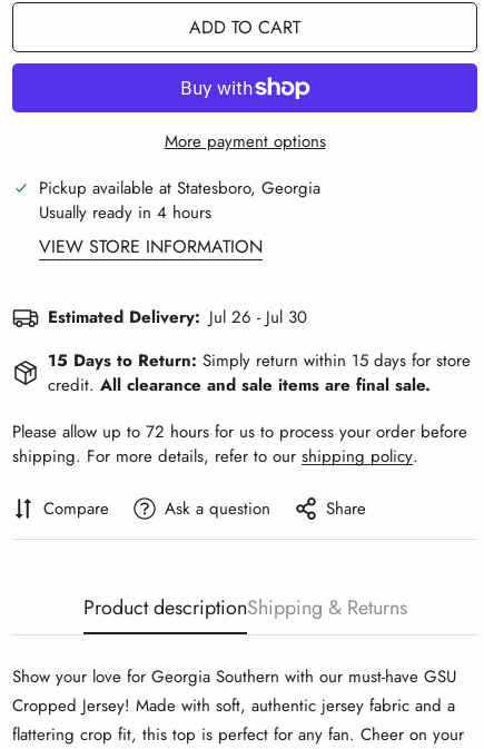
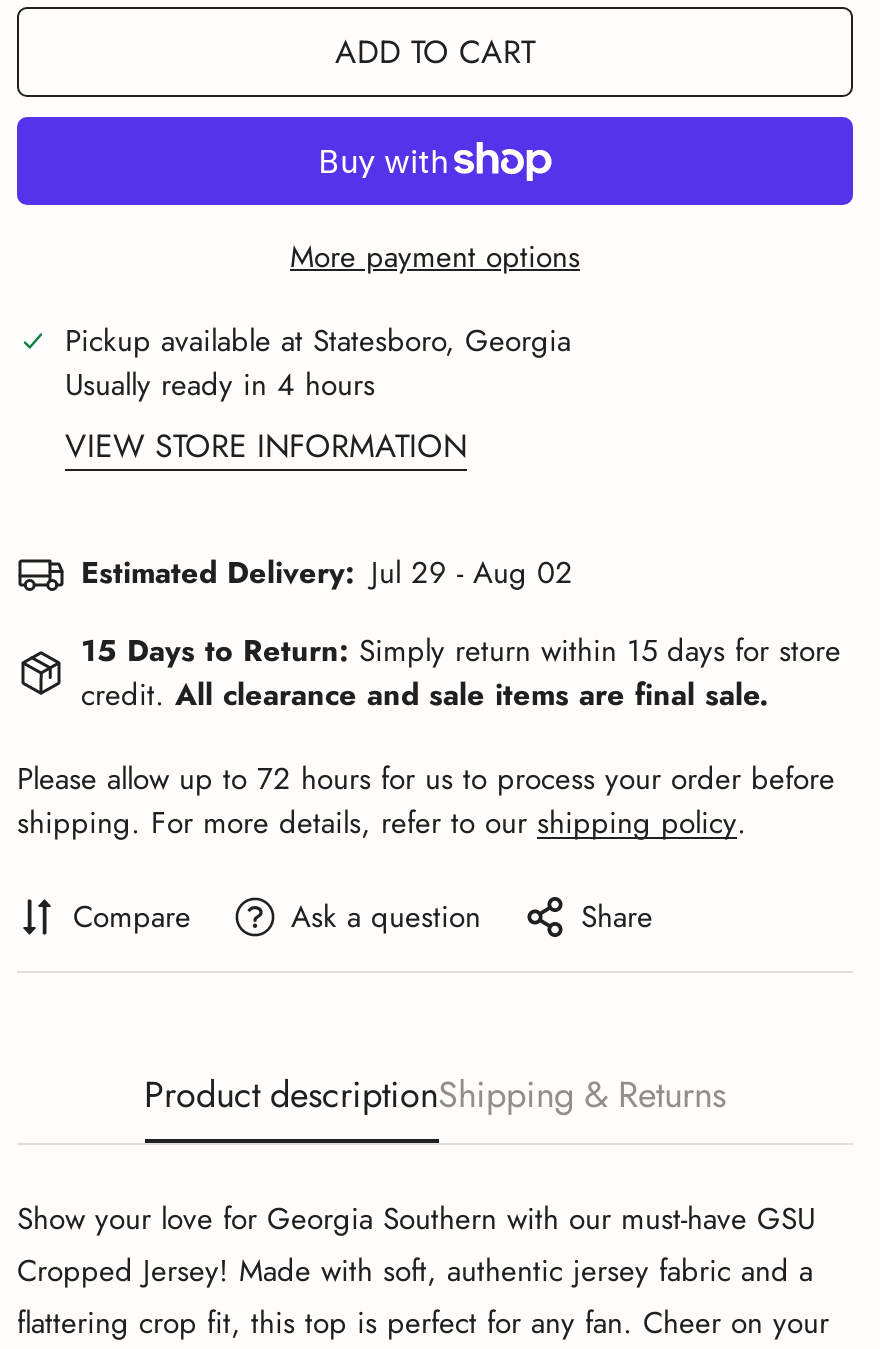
- Estimated Delivery: Jul 26 - Jul 30
+ Estimated Delivery: Jul 29 - Aug 02
